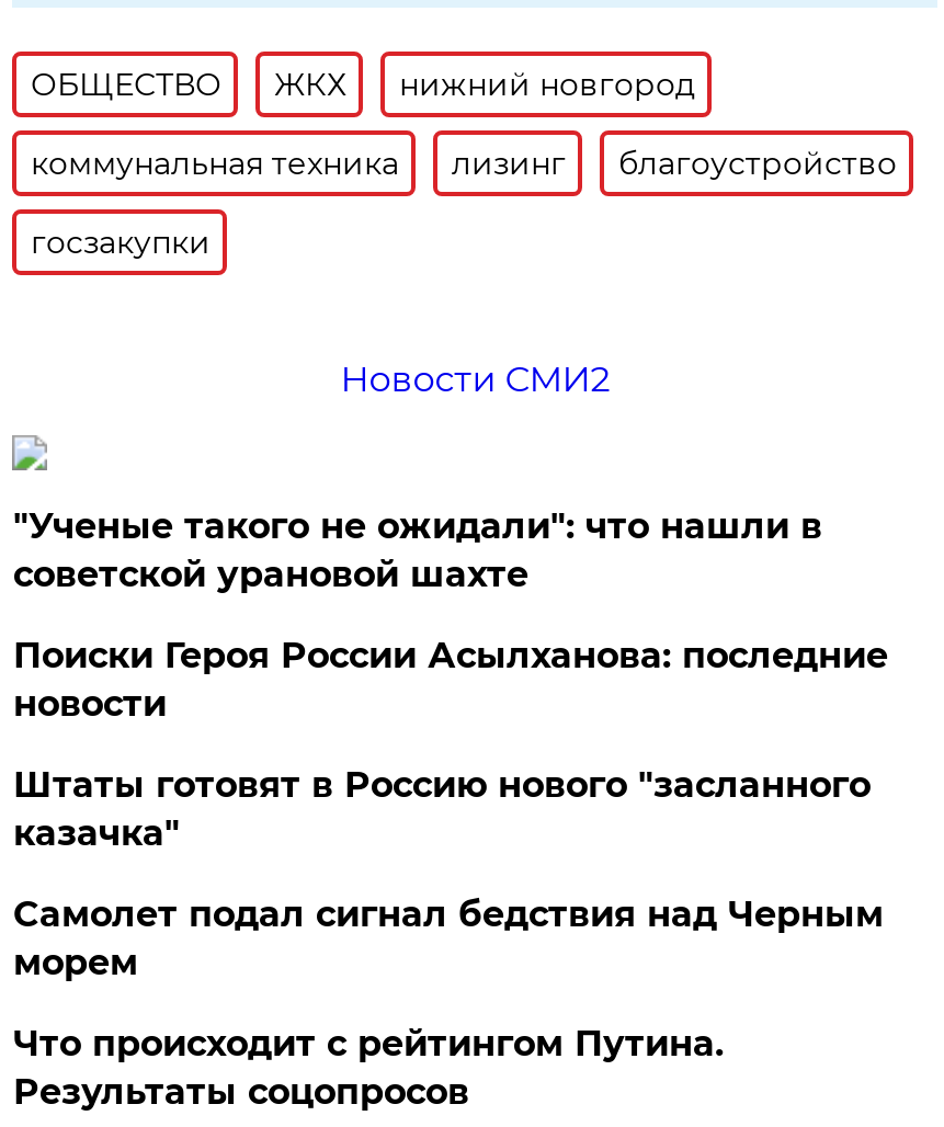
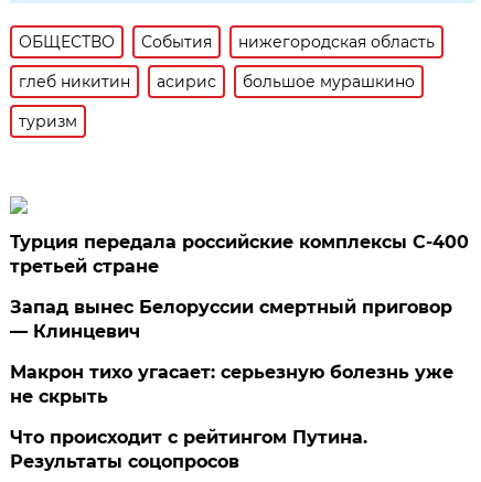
- ЖКХ
- нижний новгород
- коммунальная техника
- лизинг
- благоустройство
- госзакупки
- Новости СМИ2
+ События
+ нижегородская область
+ глеб никитин
+ асирис
+ большое мурашкино
+ туризм

- "Ученые такого не ожидали": что нашли в
- советской урановой шахте
- Поиски Героя России Асылханова: последние
- новости
- Штаты готовят в Россию нового "засланного
- казачка"
- Самолет подал сигнал бедствия над Черным
- морем
+ Турция передала российские комплексы С-400
+ третьей стране
+ Запад вынес Белоруссии смертный приговор
+ — Клинцевич
+ Макрон тихо угасает: серьезную болезнь уже
+ не скрыть
